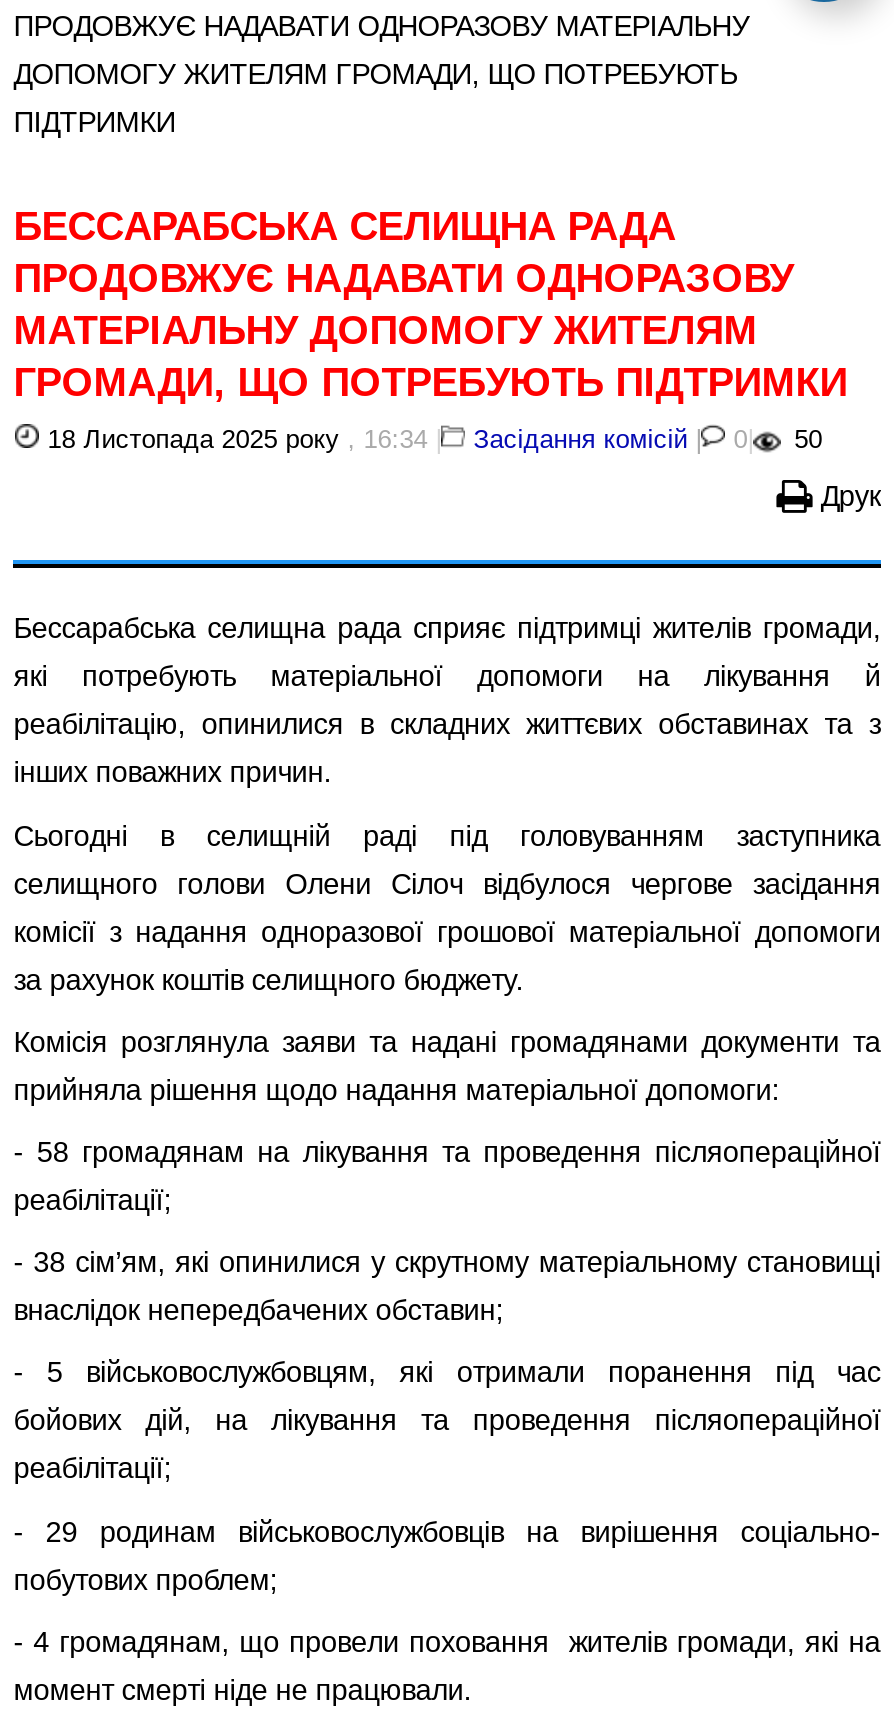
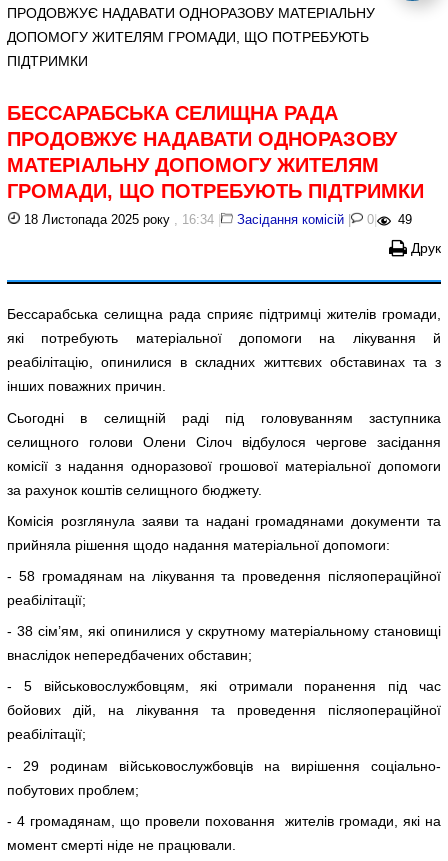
- 50
+ 49
